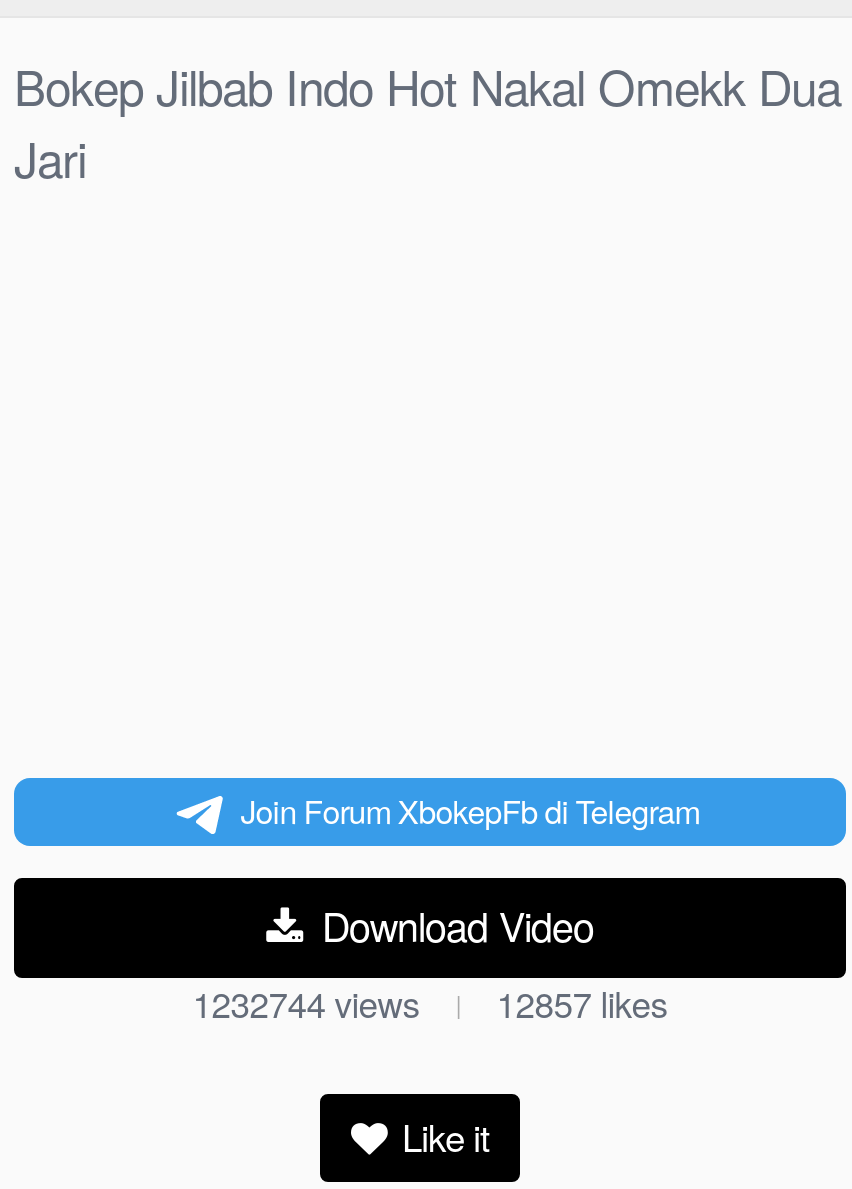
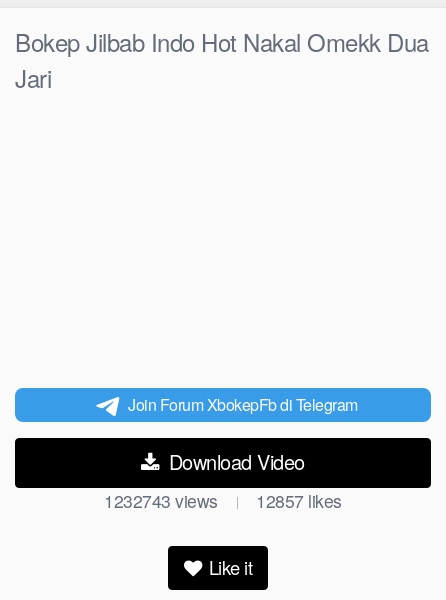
- 1232744views
+ 1232743views
